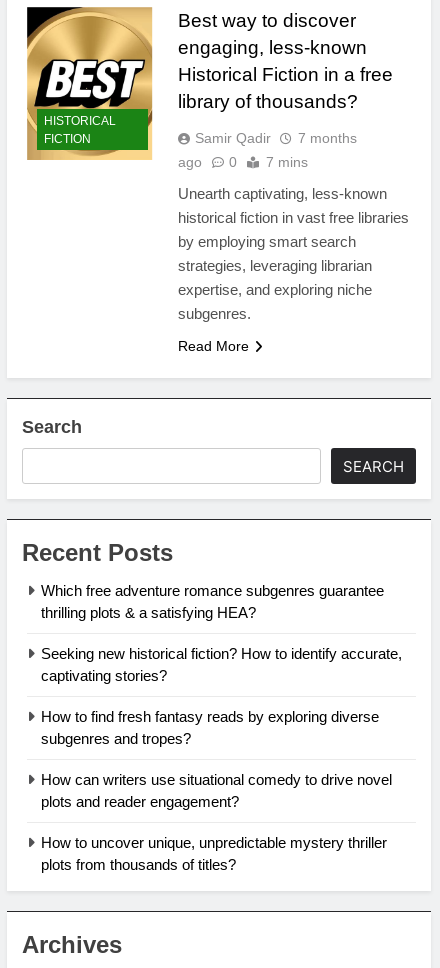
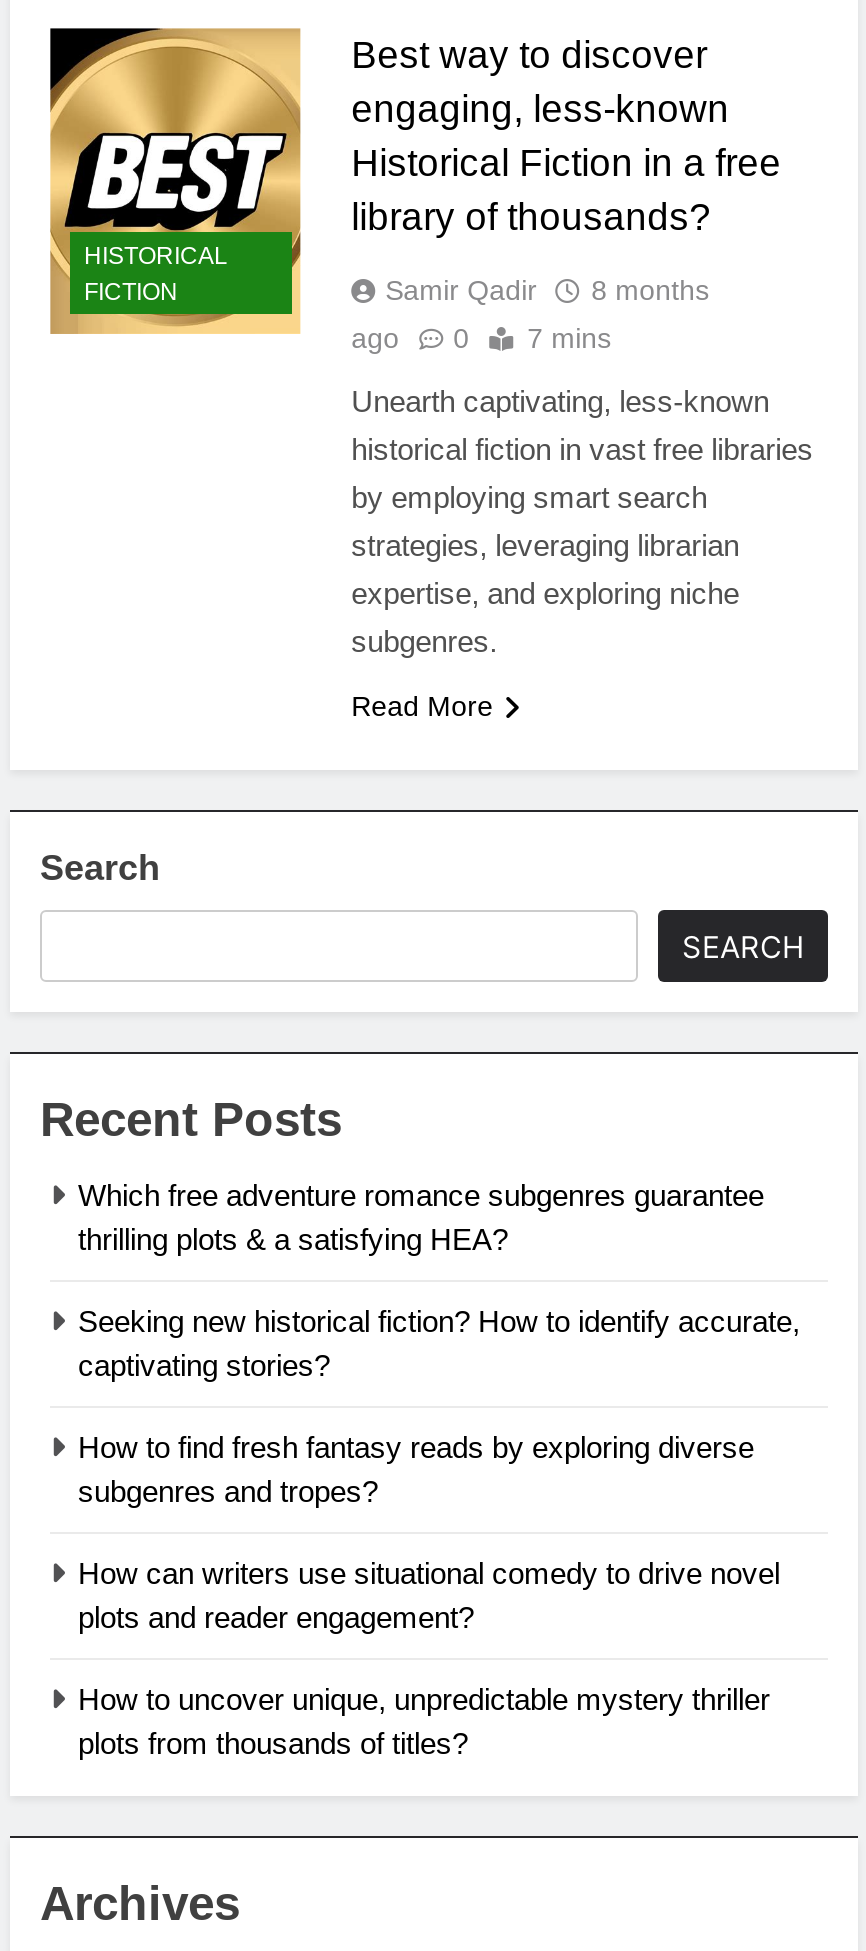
- Samir Qadir 7 months
+ Samir Qadir 8 months
